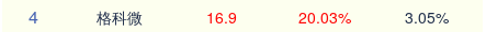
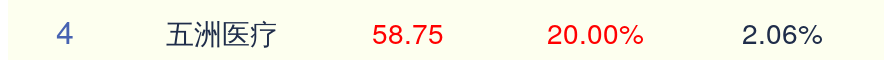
- 格科微
- 16.9
- 20.03%
- 3.05%
+ 五洲医疗
+ 58.75
+ 20.00%
+ 2.06%
